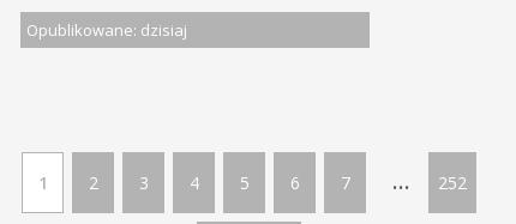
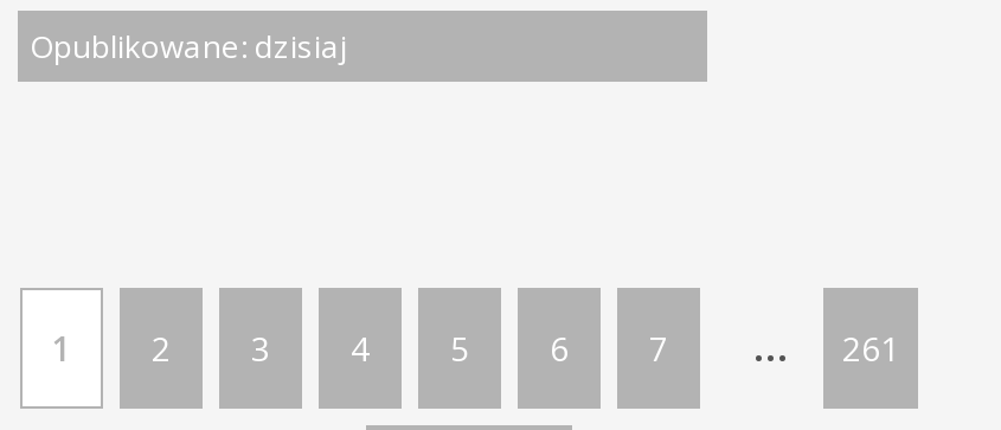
- 252
+ 261
